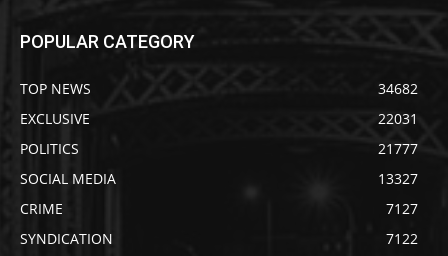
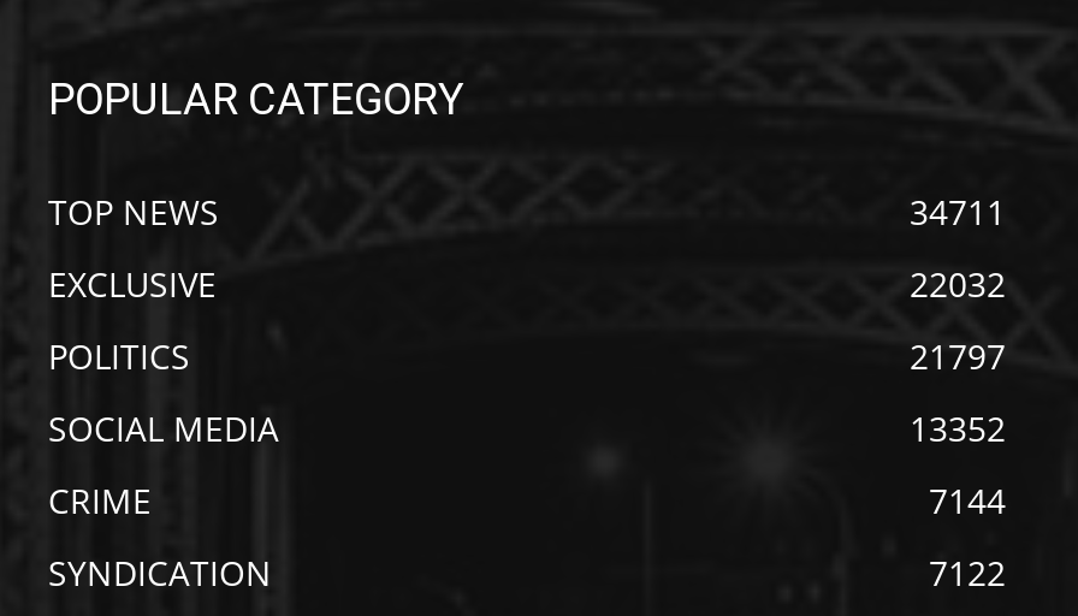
- 34682
+ 34711

- 22031
+ 22032

- 21777
+ 21797

- 13327
+ 13352

- 7127
+ 7144
